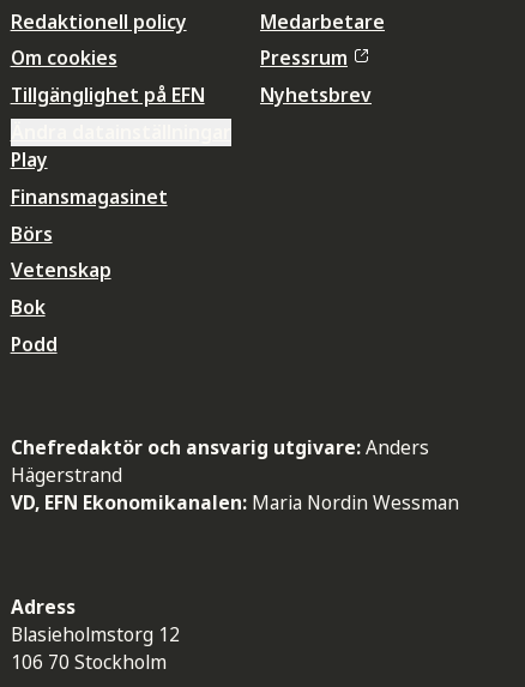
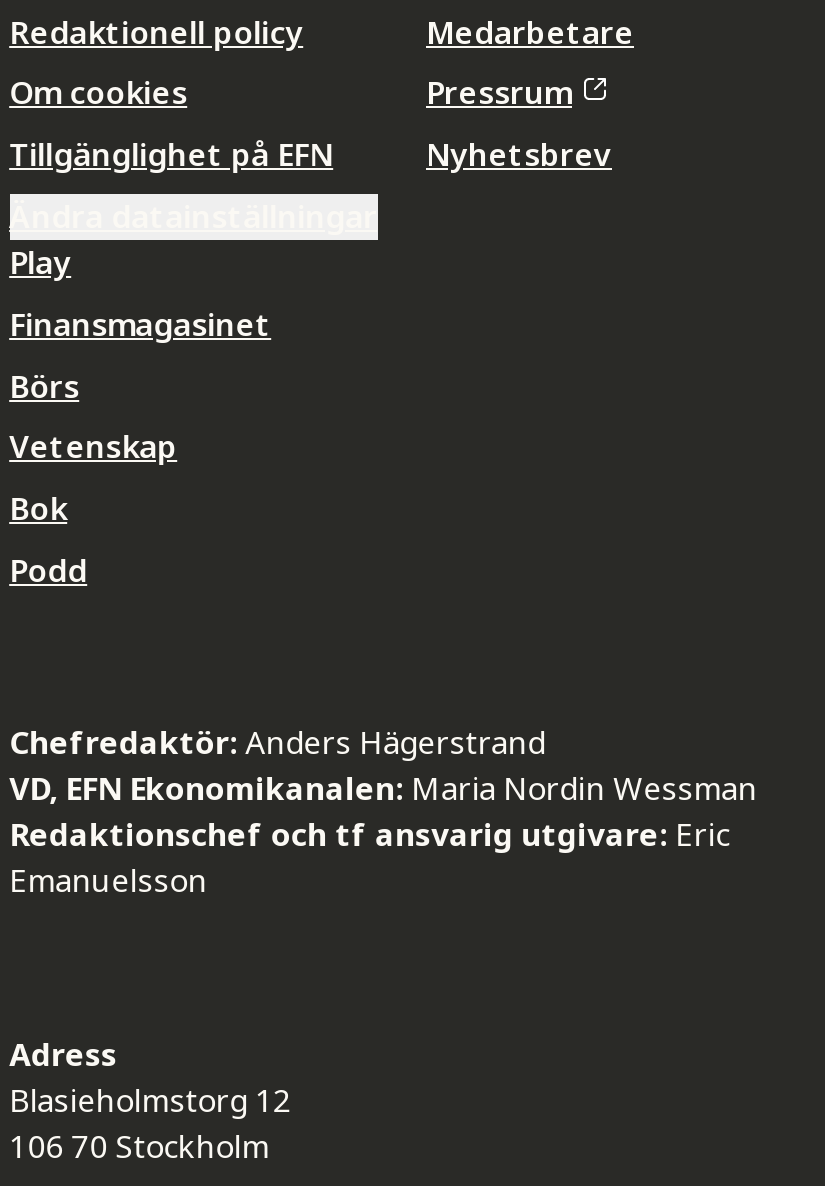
- Chefredaktör och ansvarig utgivare: Anders
- Hägerstrand
+ Chefredaktör: Anders Hägerstrand

moved up: VD, EFN Ekonomikanalen: Maria Nordin Wessman

+ Redaktionschef och tf ansvarig utgivare: Eric
+ Emanuelsson
